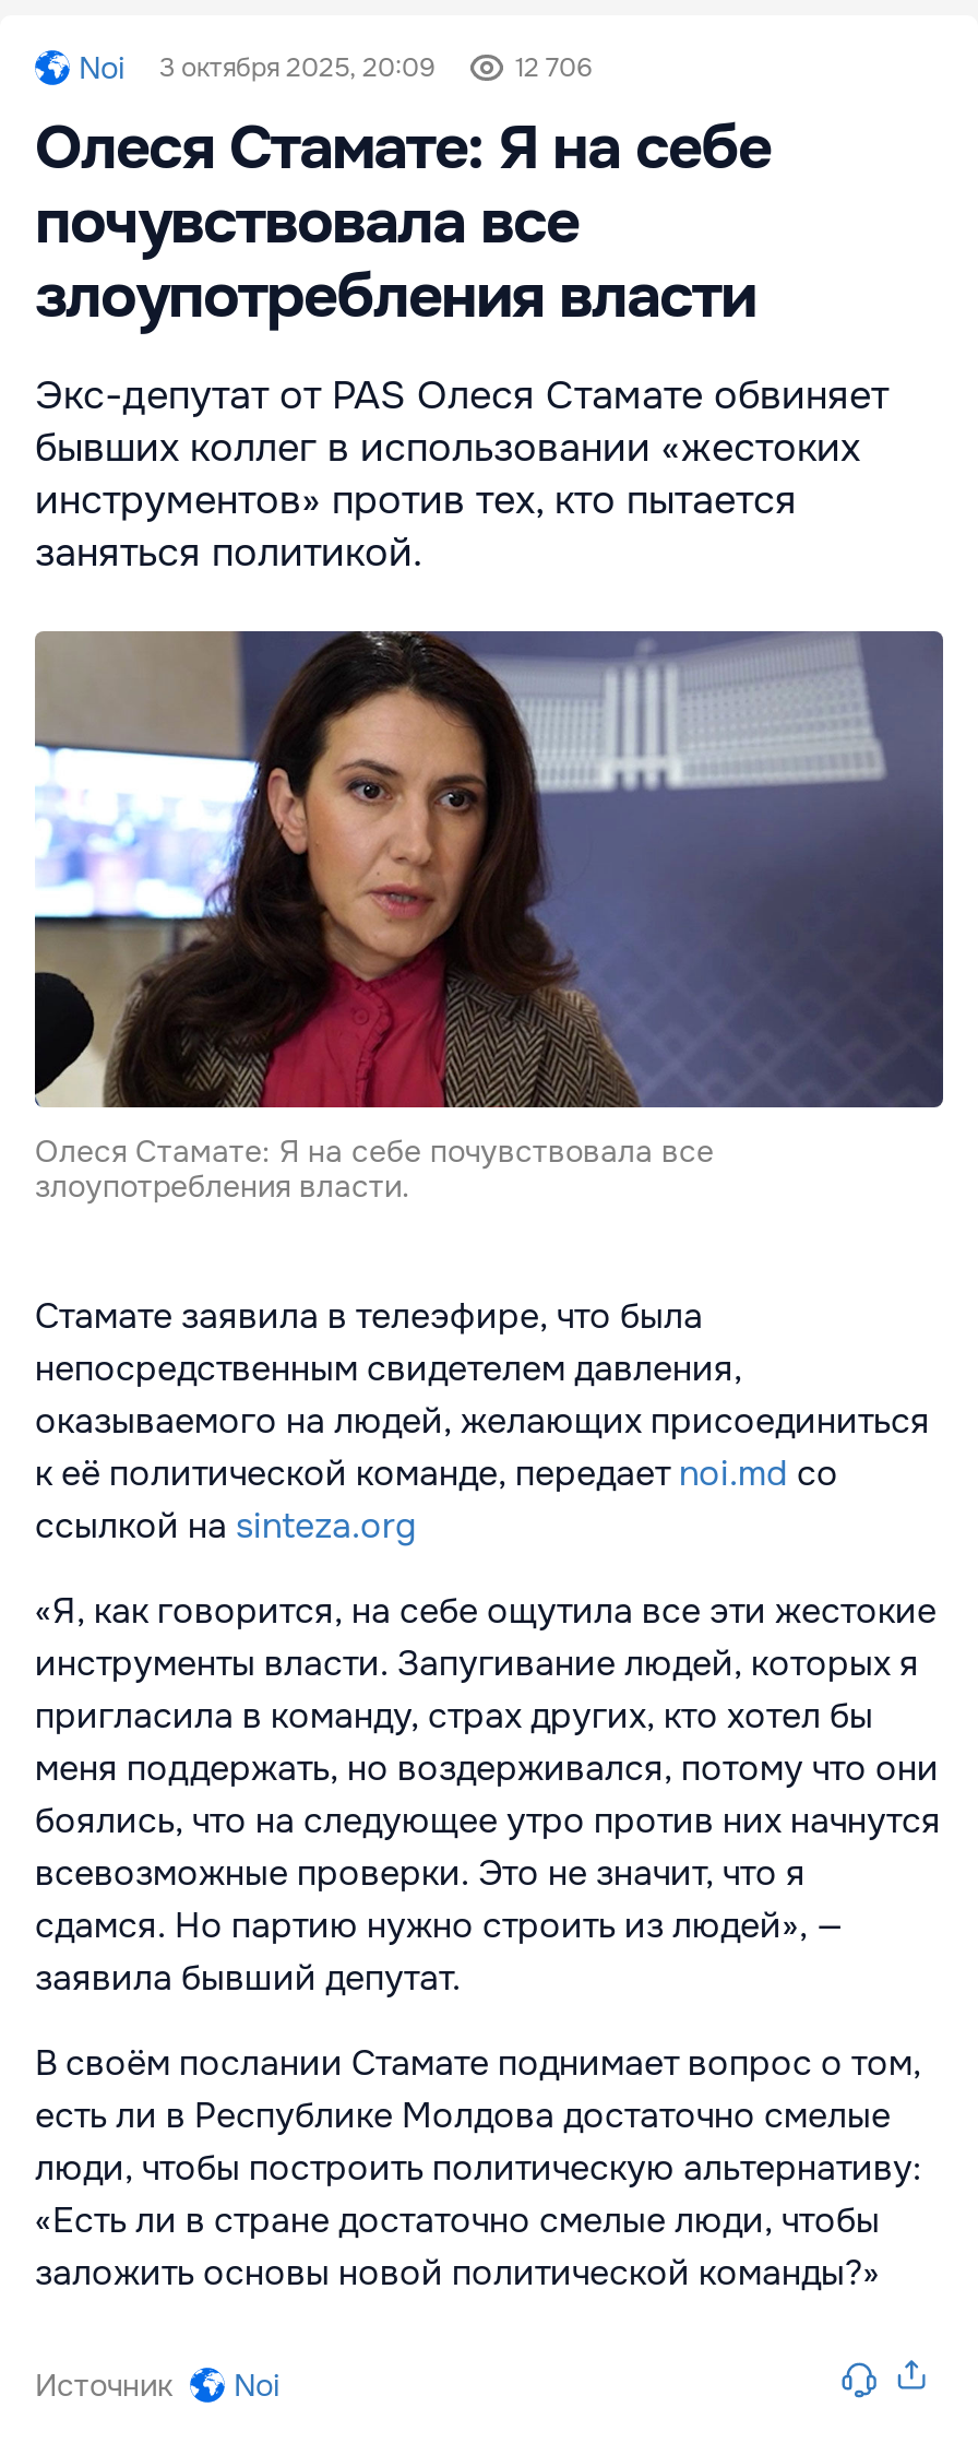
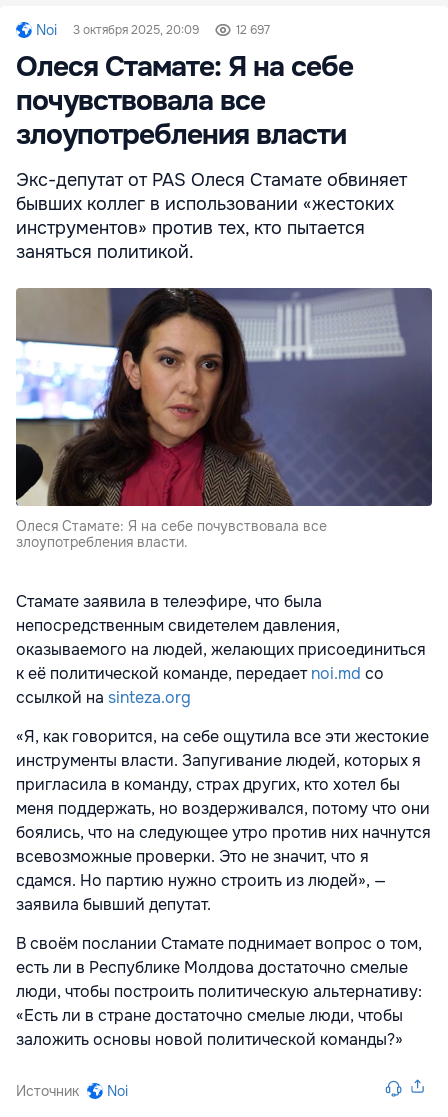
- 12 706
+ 12 697
